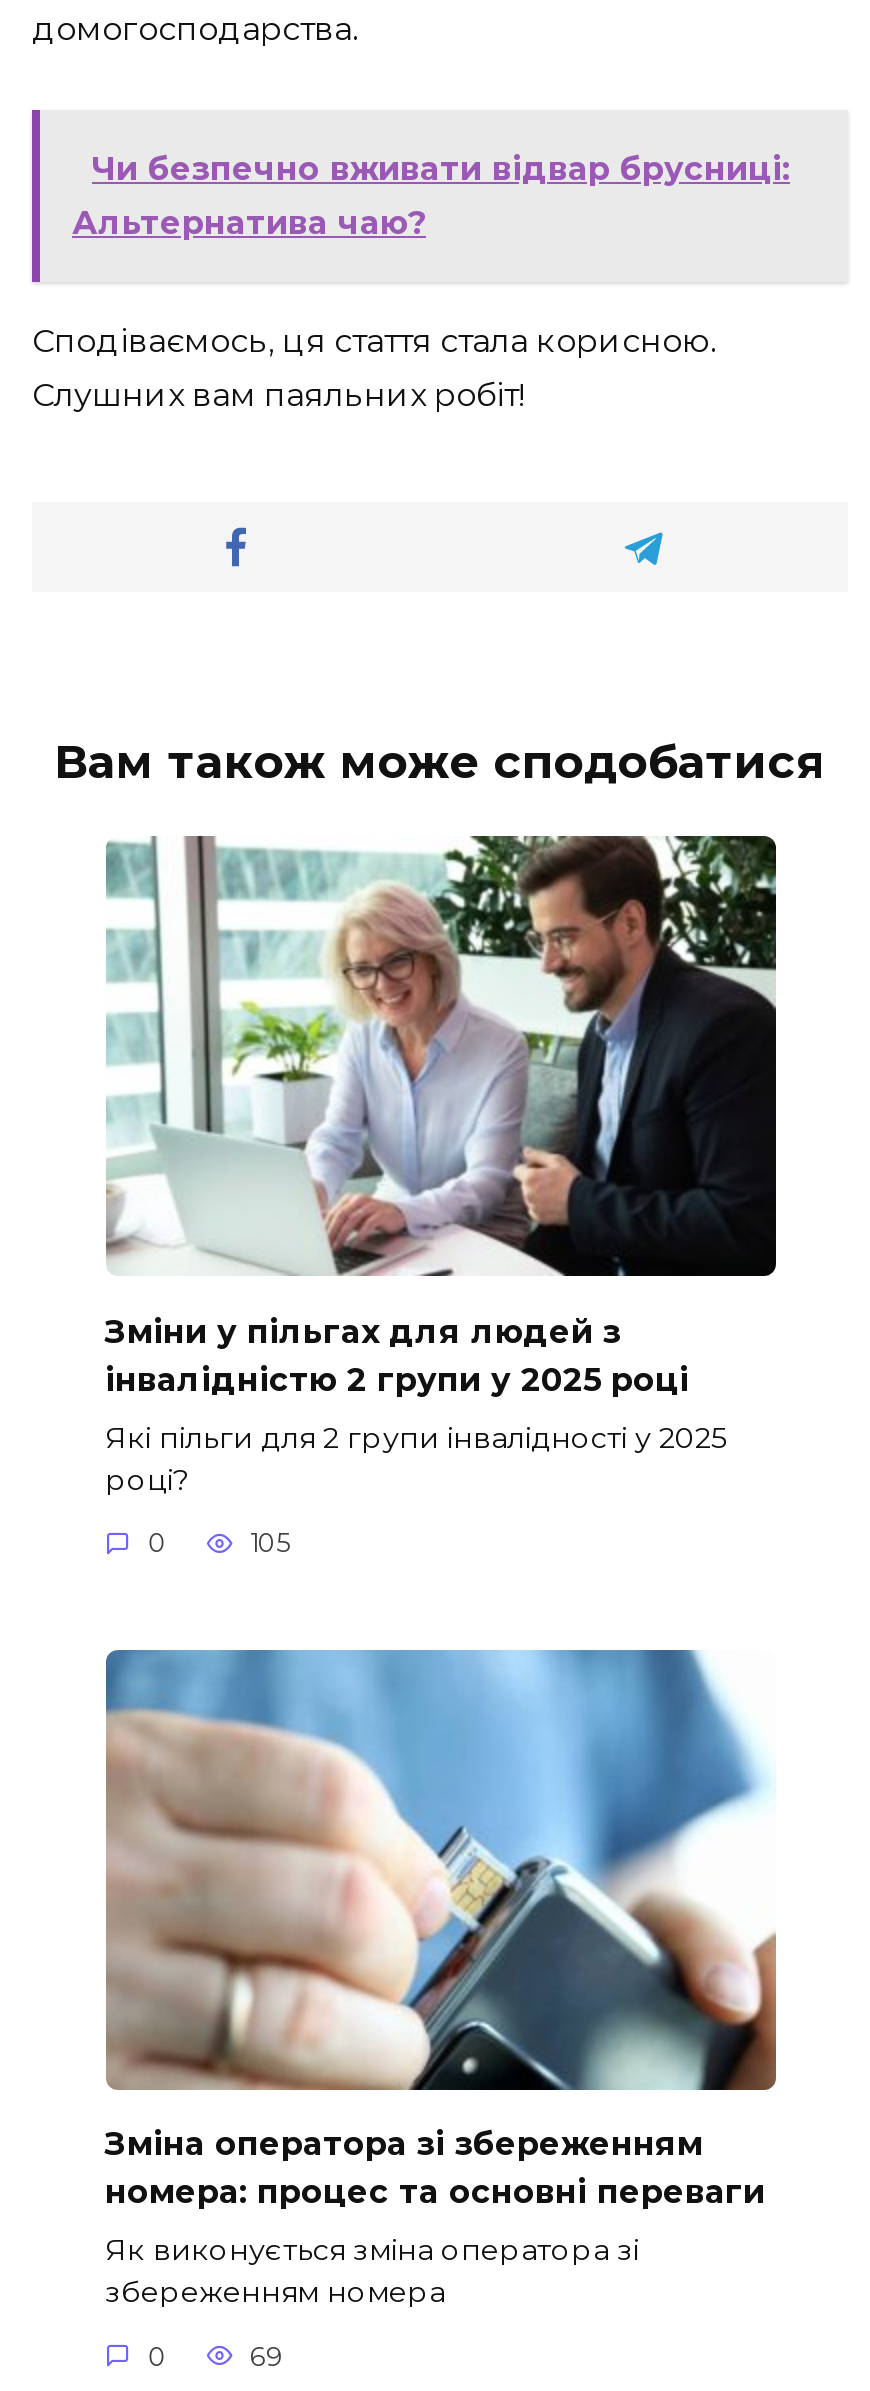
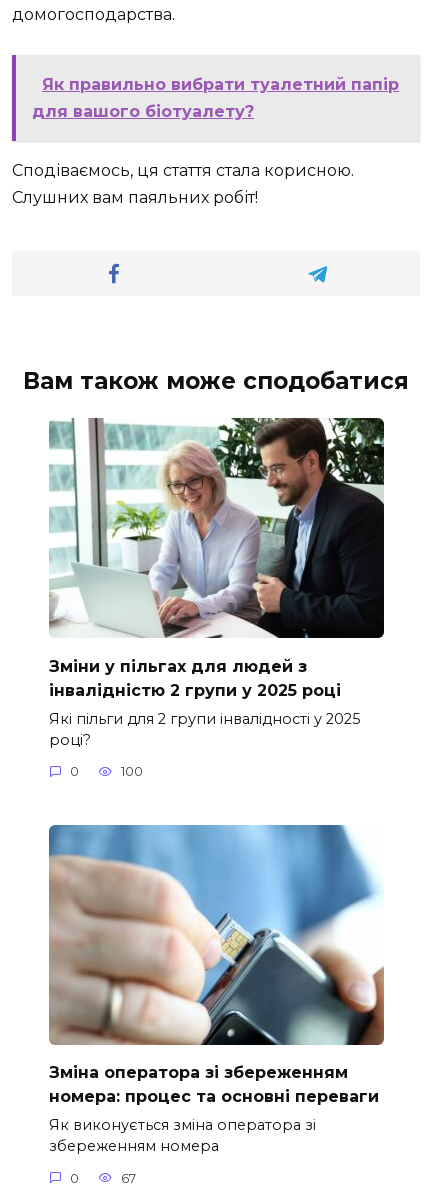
- Чи безпечно вживати відвар брусниці:
- Альтернатива чаю?
+ Як правильно вибрати туалетний папір
+ для вашого біотуалету?

- 105
+ 100

- 69
+ 67
